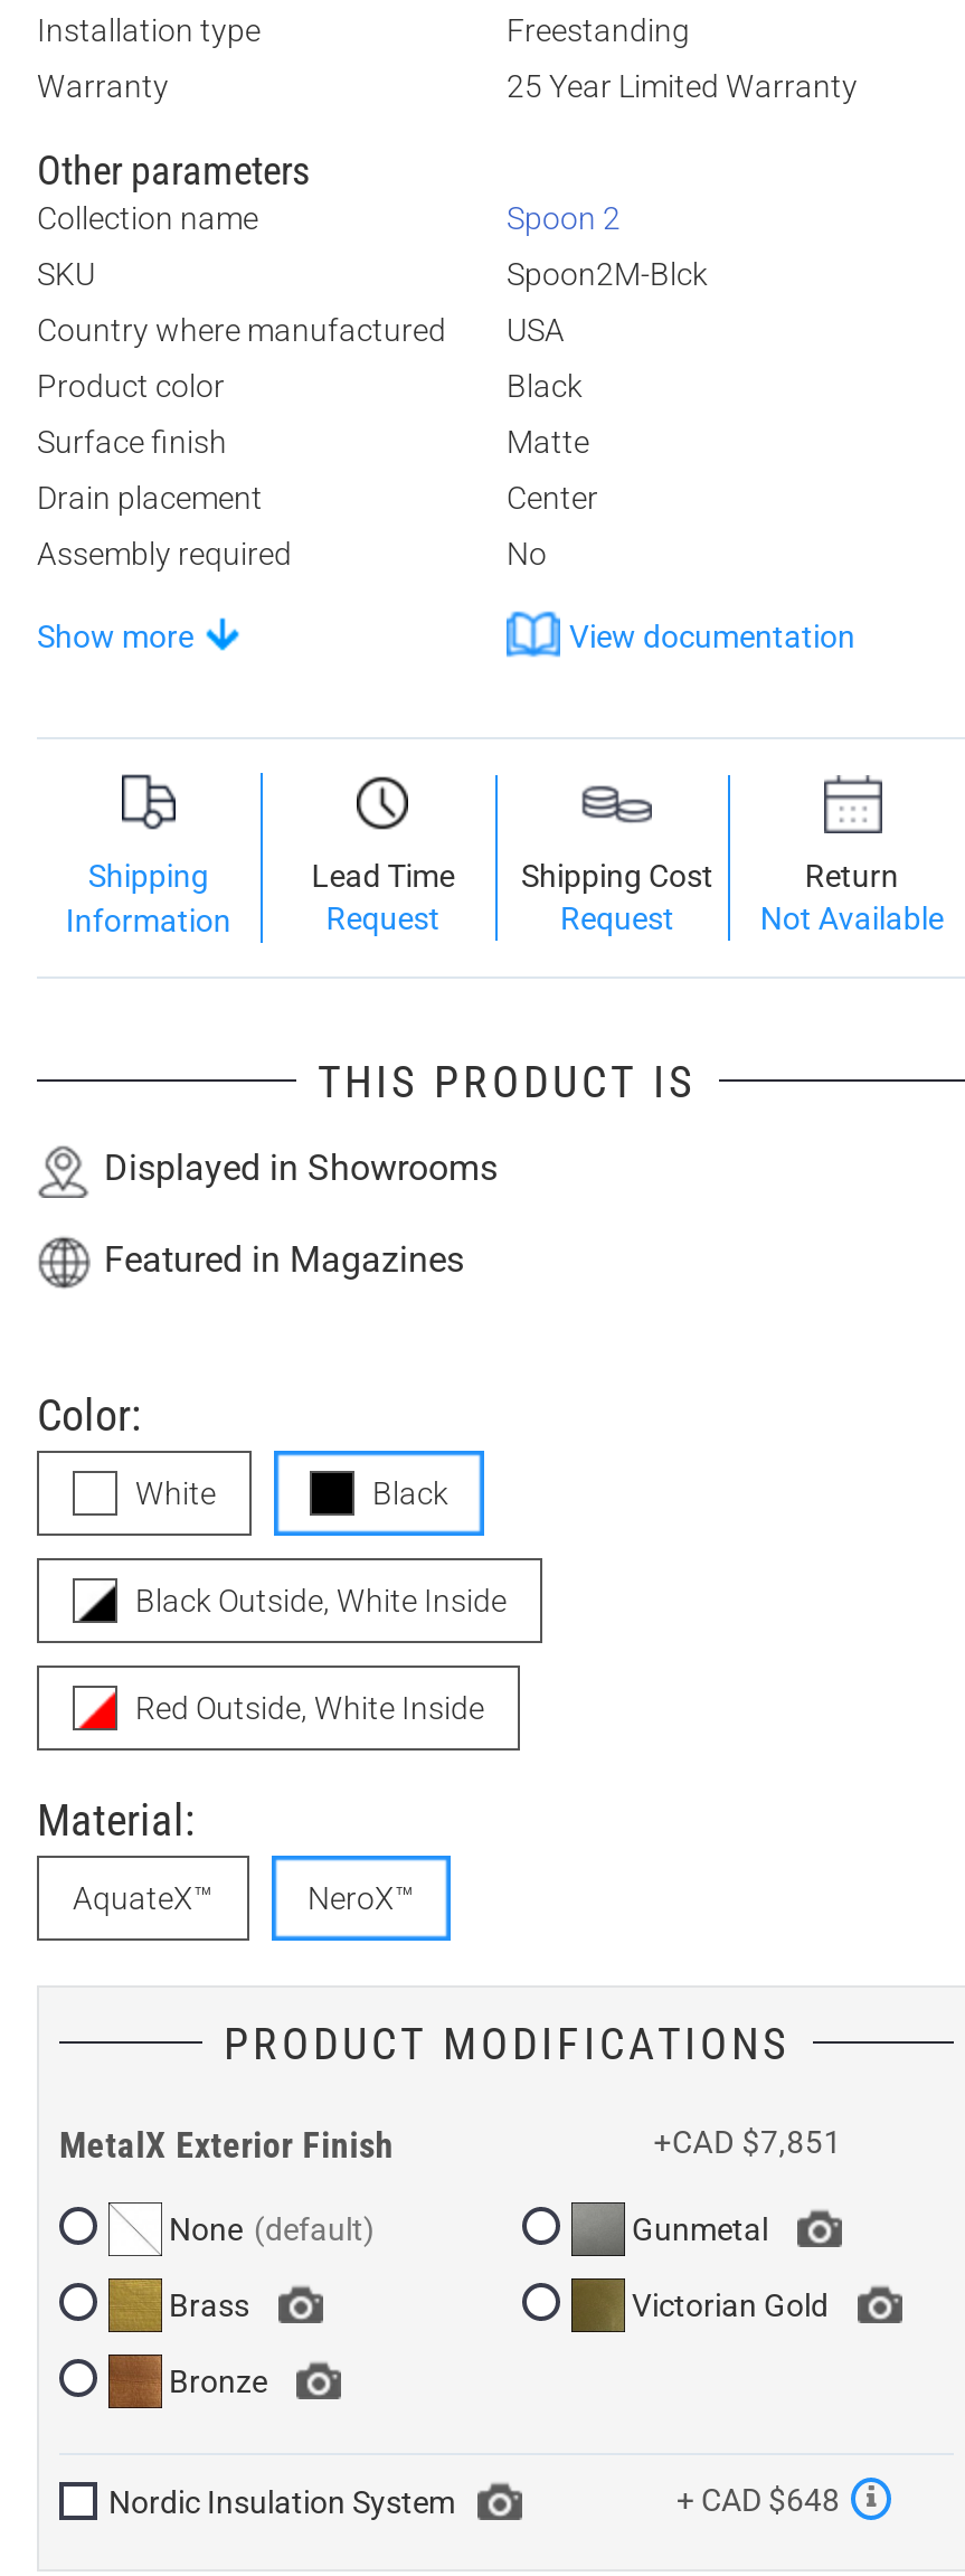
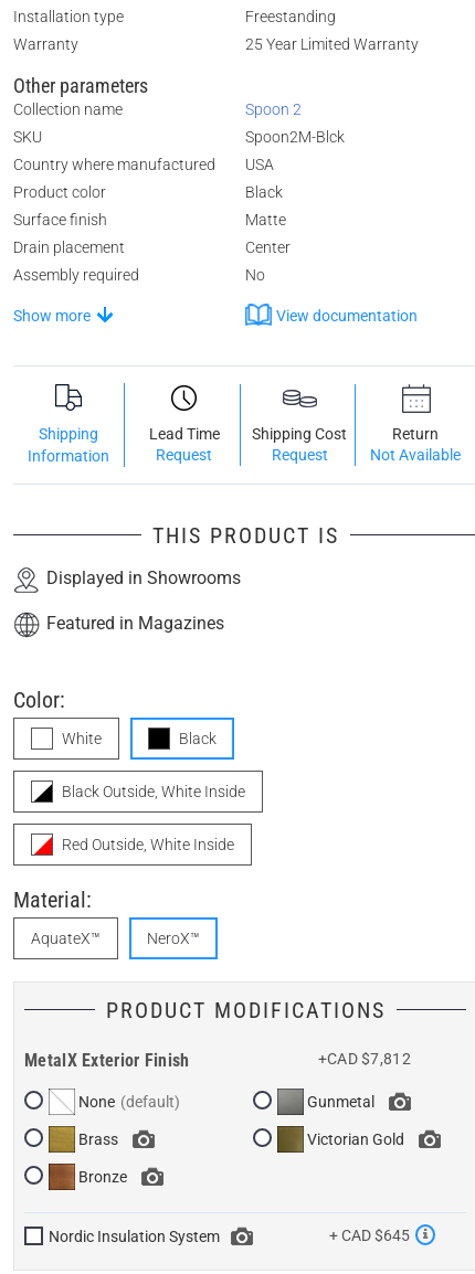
- +CAD $7,851
+ +CAD $7,812

- + CAD $648
+ + CAD $645
